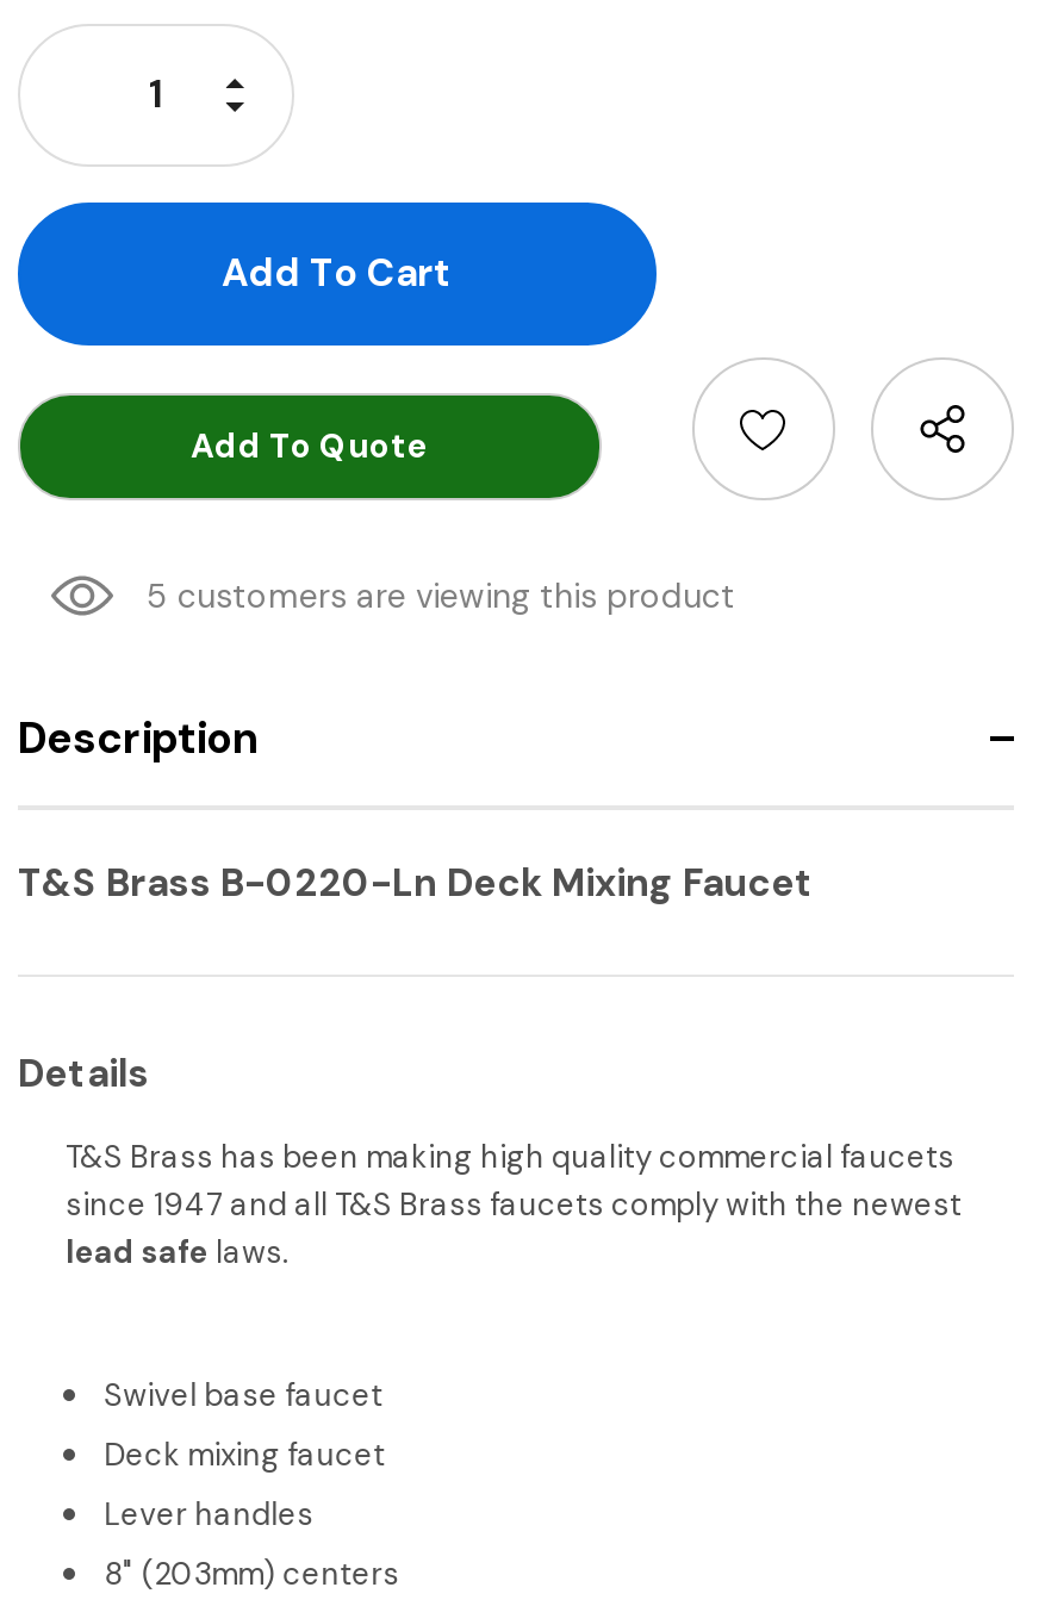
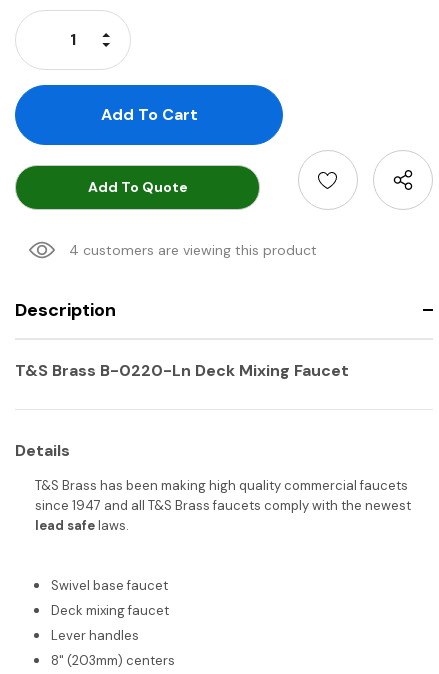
- 5 customers are viewing this product
+ 4 customers are viewing this product
